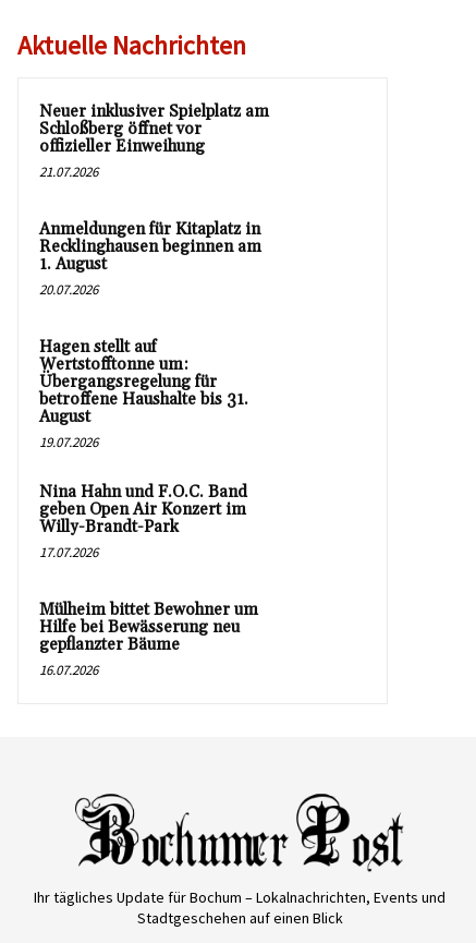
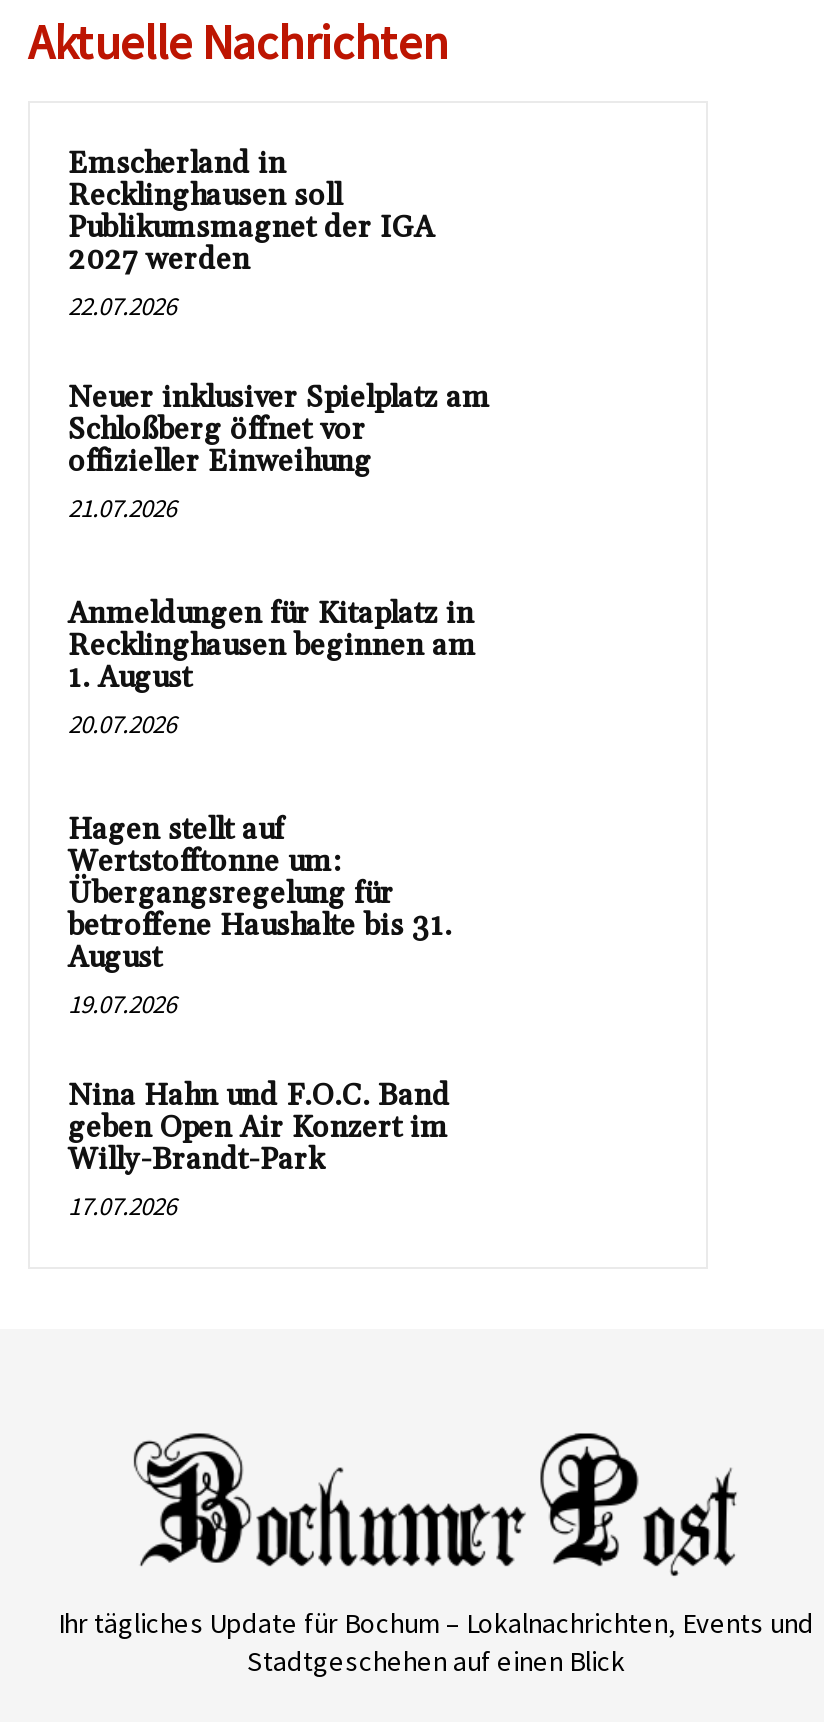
+ Emscherland in
+ Recklinghausen soll
+ Publikumsmagnet der IGA
+ 2027 werden
+ 22.07.2026

moved down: Neuer inklusiver Spielplatz am | Schloßberg öffnet vor | offizieller Einweihung | ... | Willy-Brandt-Park | 17.07.2026

- Mülheim bittet Bewohner um
- Hilfe bei Bewässerung neu
- gepflanzter Bäume
- 16.07.2026
